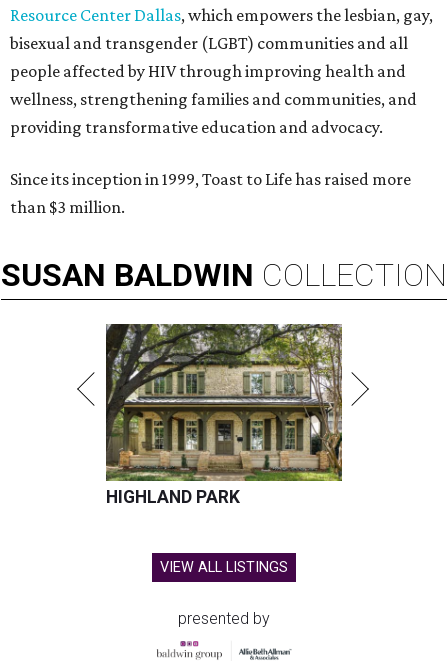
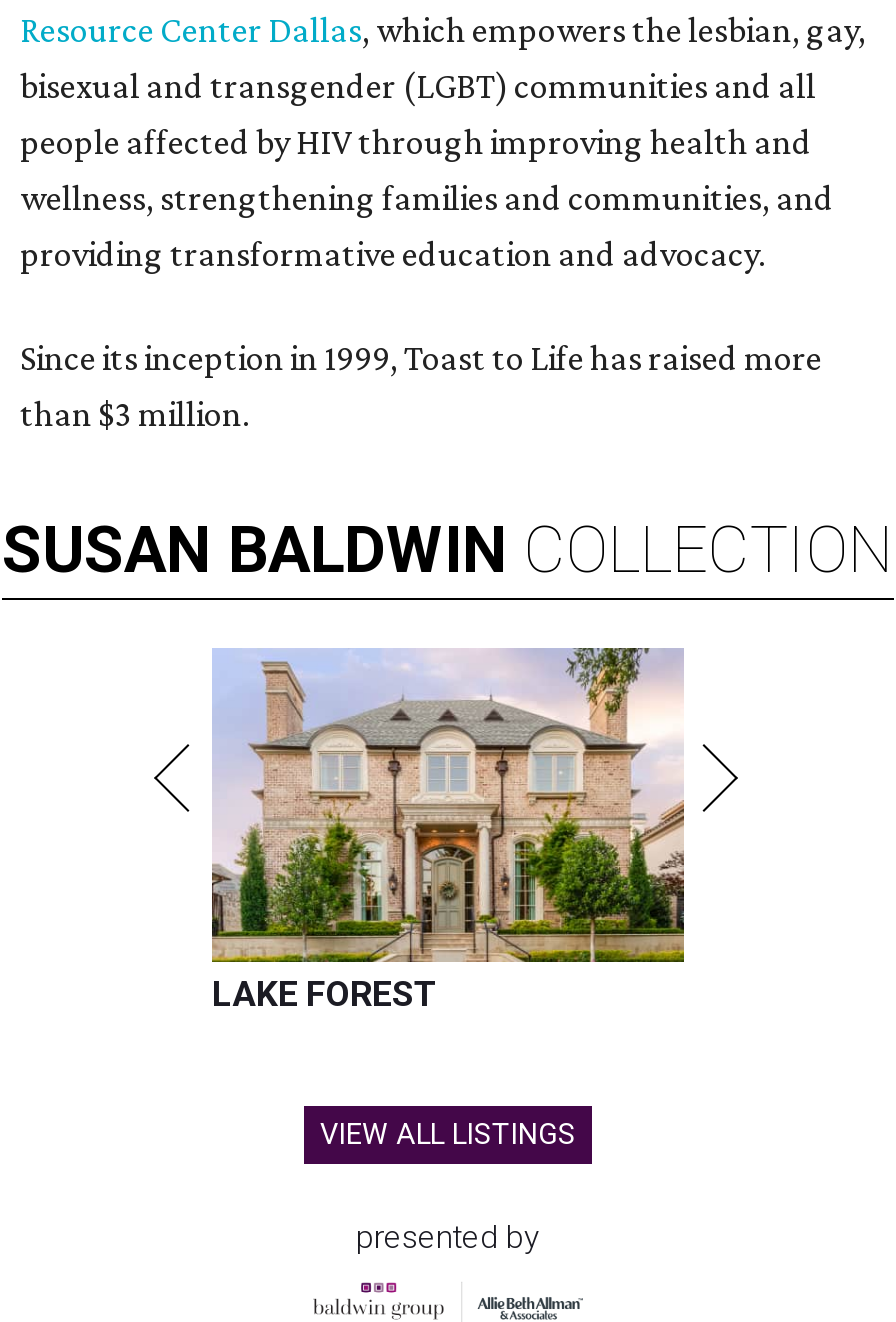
- [image]
- HIGHLAND PARK
+ [image]
+ LAKE FOREST
